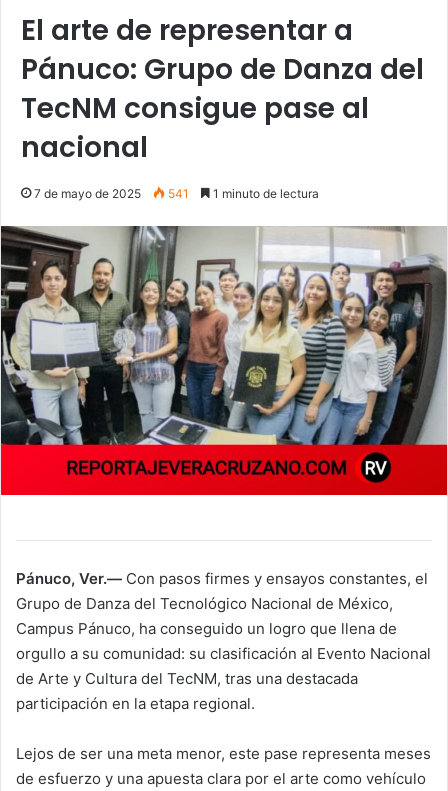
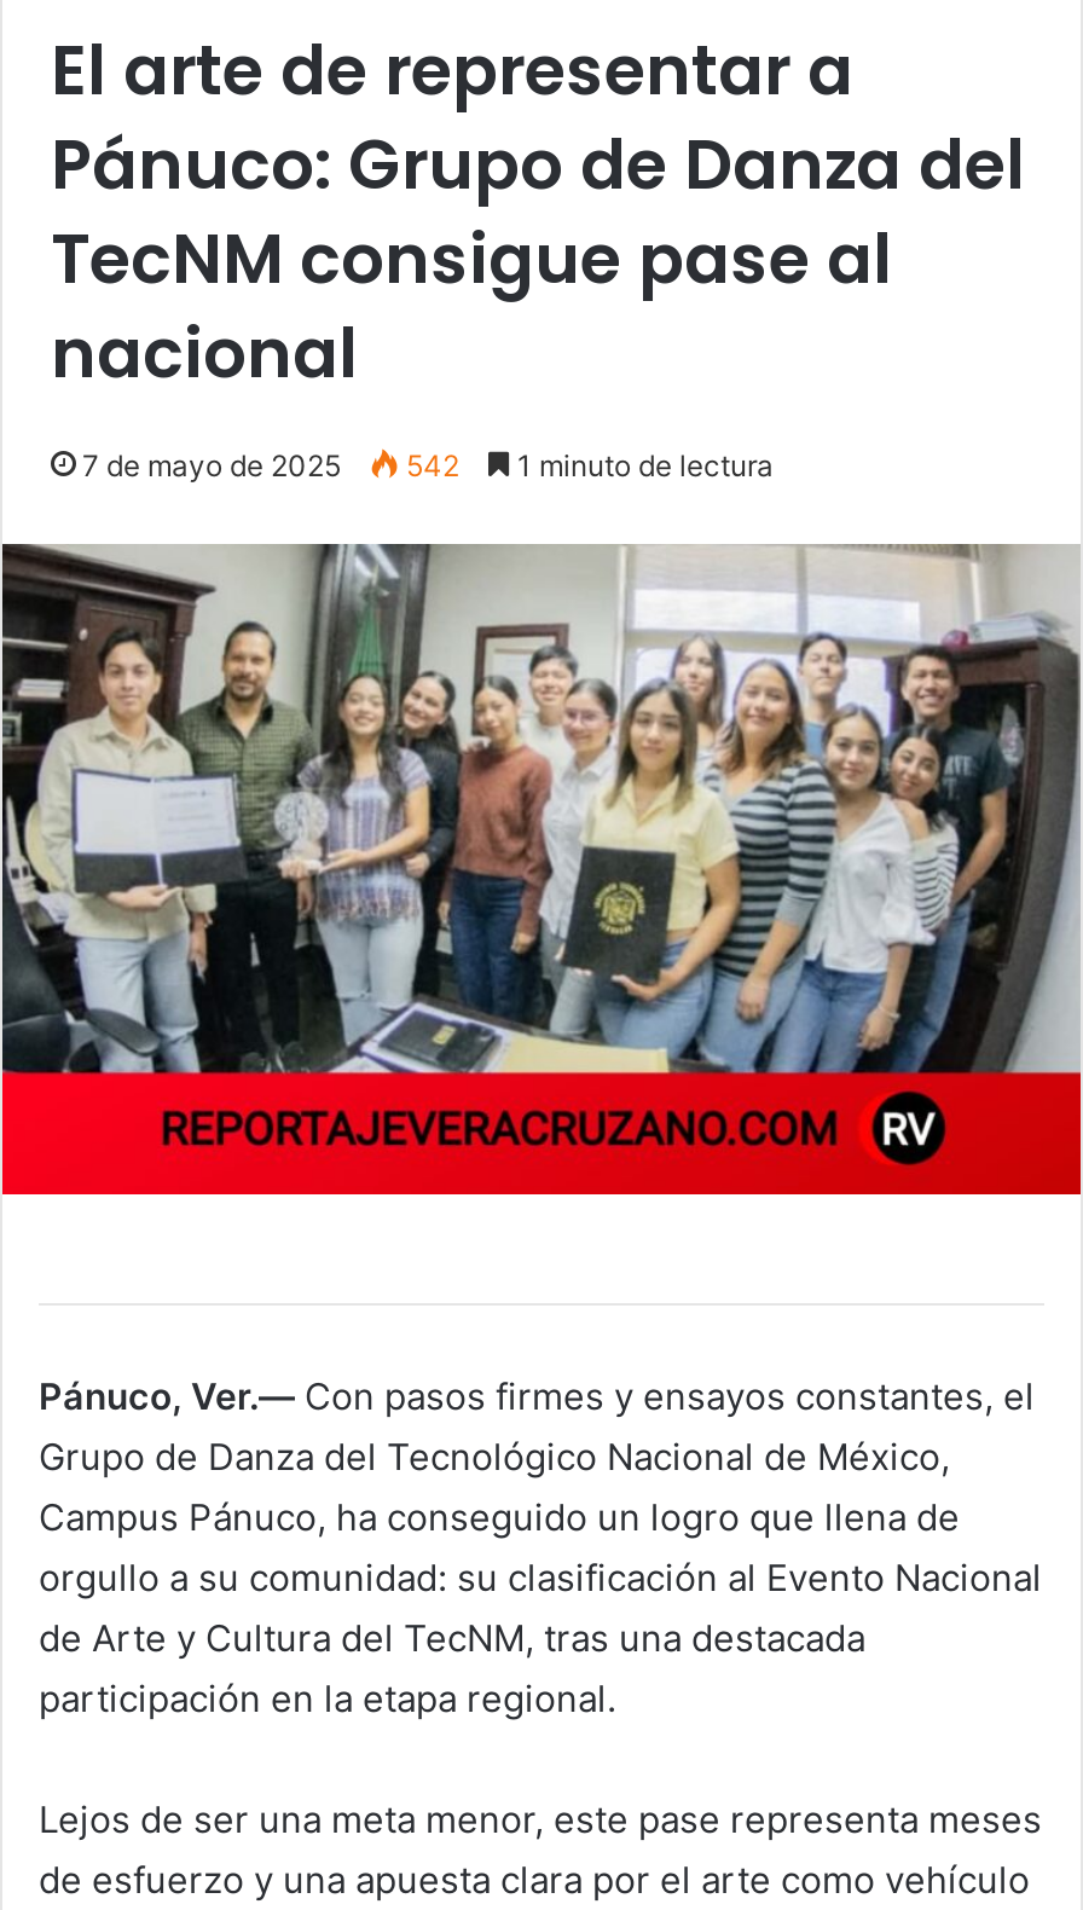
- 7 de mayo de 2025 541 1 minuto de lectura
+ 7 de mayo de 2025 542 1 minuto de lectura
